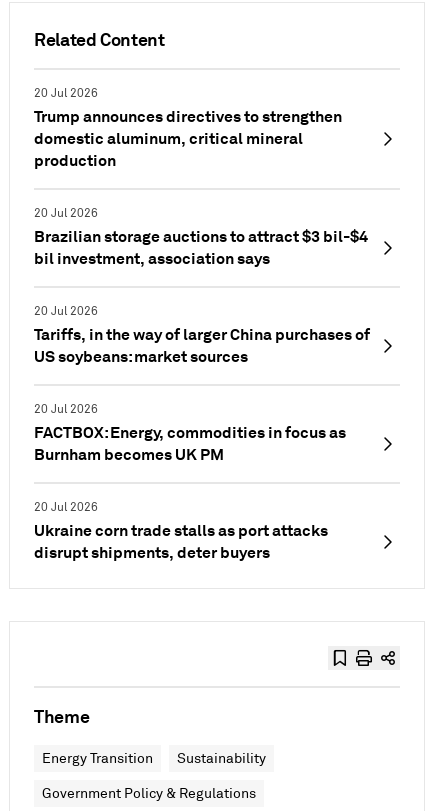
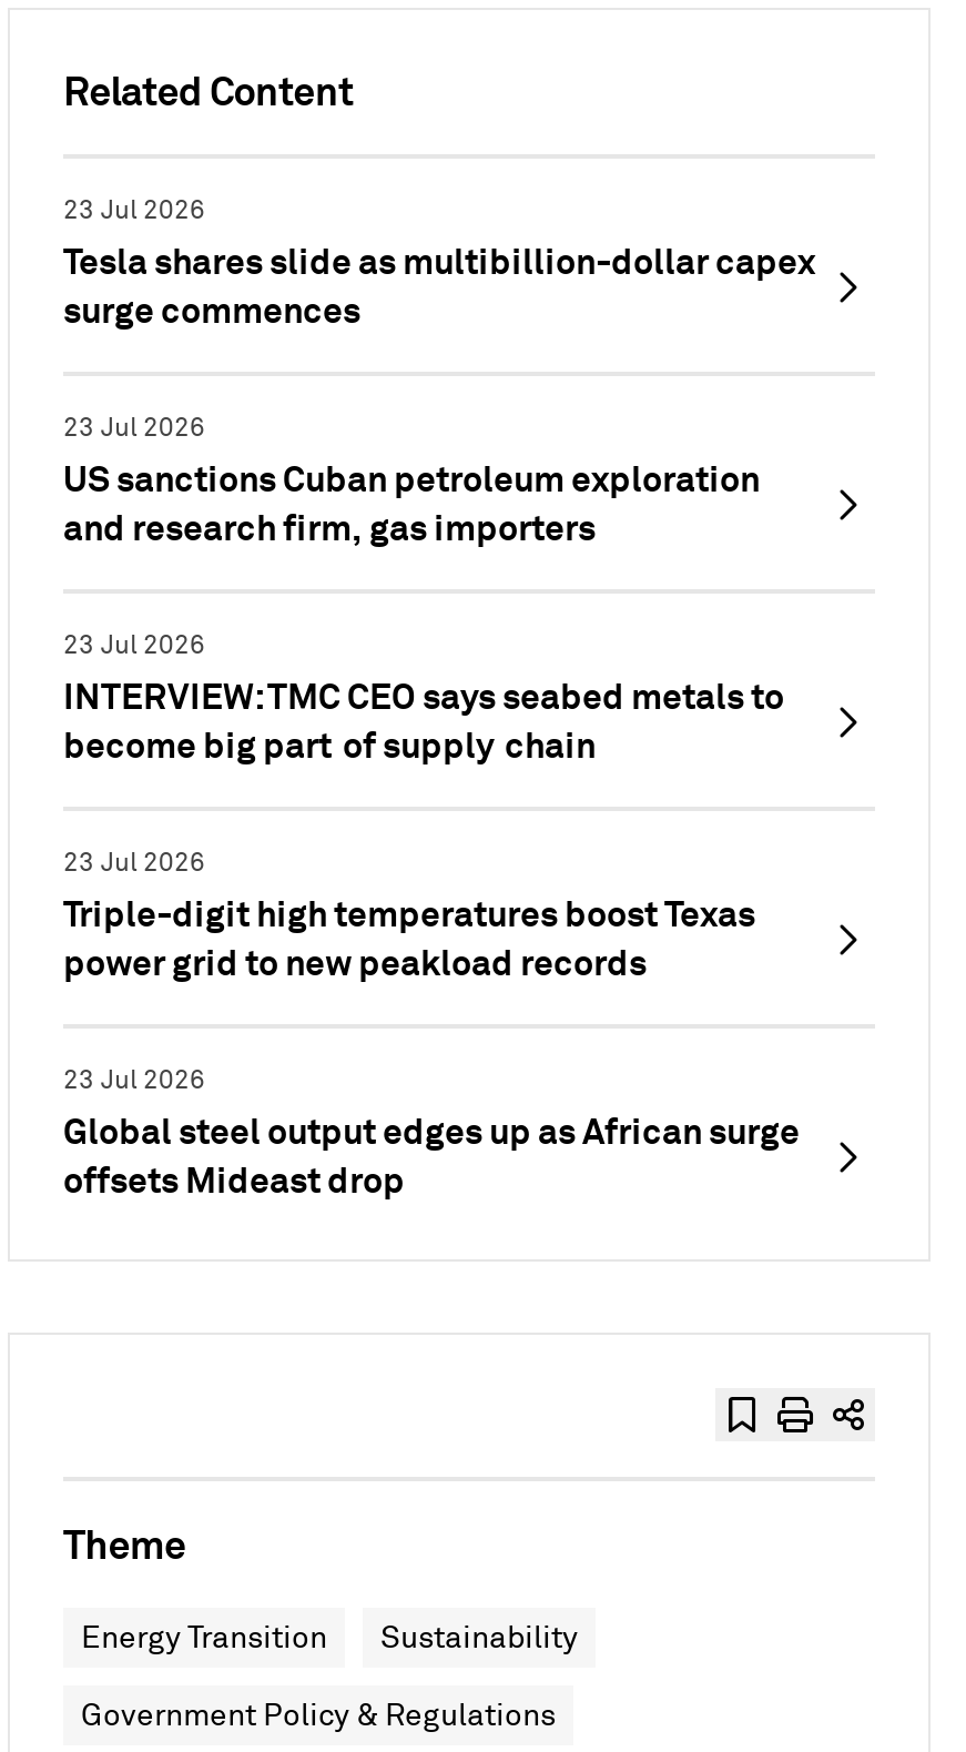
- 20 Jul 2026
- Trump announces directives to strengthen
- domestic aluminum, critical mineral
- production
+ 23 Jul 2026
+ Tesla shares slide as multibillion-dollar capex
+ surge commences

- 20 Jul 2026
- Brazilian storage auctions to attract $3 bil-$4
- bil investment, association says
+ 23 Jul 2026
+ US sanctions Cuban petroleum exploration
+ and research firm, gas importers

- 20 Jul 2026
- Tariffs, in the way of larger China purchases of
- US soybeans: market sources
+ 23 Jul 2026
+ INTERVIEW: TMC CEO says seabed metals to
+ become big part of supply chain

- 20 Jul 2026
- FACTBOX: Energy, commodities in focus as
- Burnham becomes UK PM
+ 23 Jul 2026
+ Triple-digit high temperatures boost Texas
+ power grid to new peakload records

- 20 Jul 2026
- Ukraine corn trade stalls as port attacks
- disrupt shipments, deter buyers
+ 23 Jul 2026
+ Global steel output edges up as African surge
+ offsets Mideast drop
